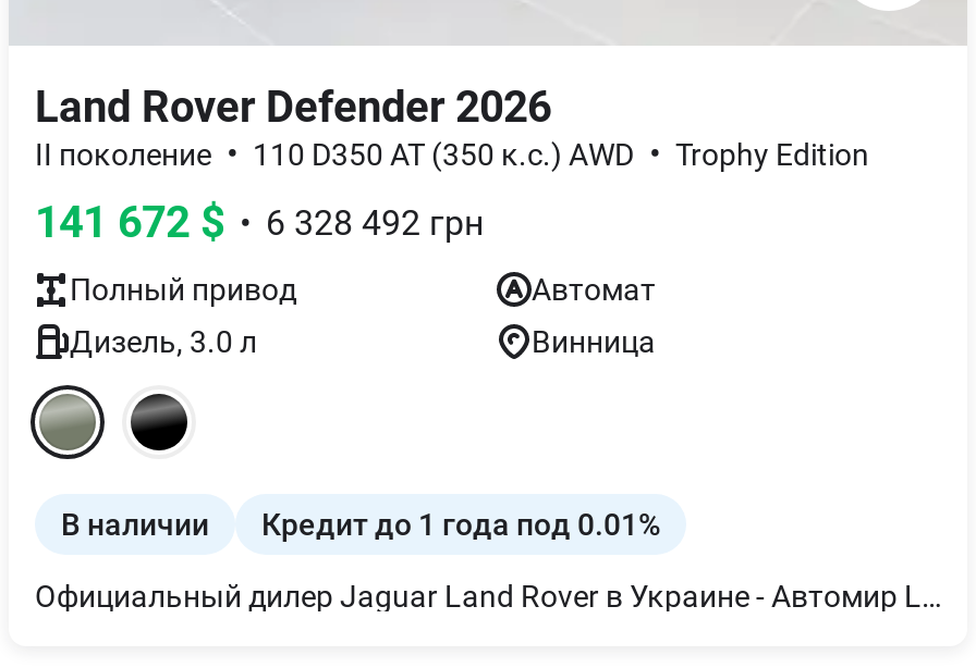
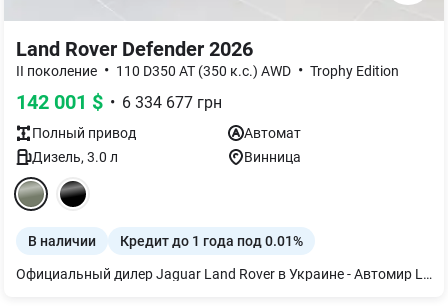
- 141 672 $ • 6 328 492 грн
+ 142 001 $ • 6 334 677 грн
